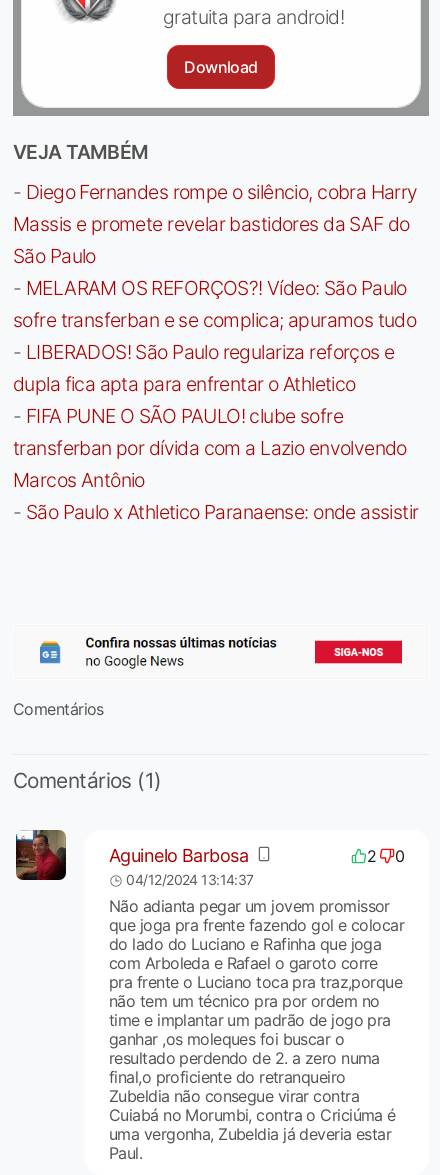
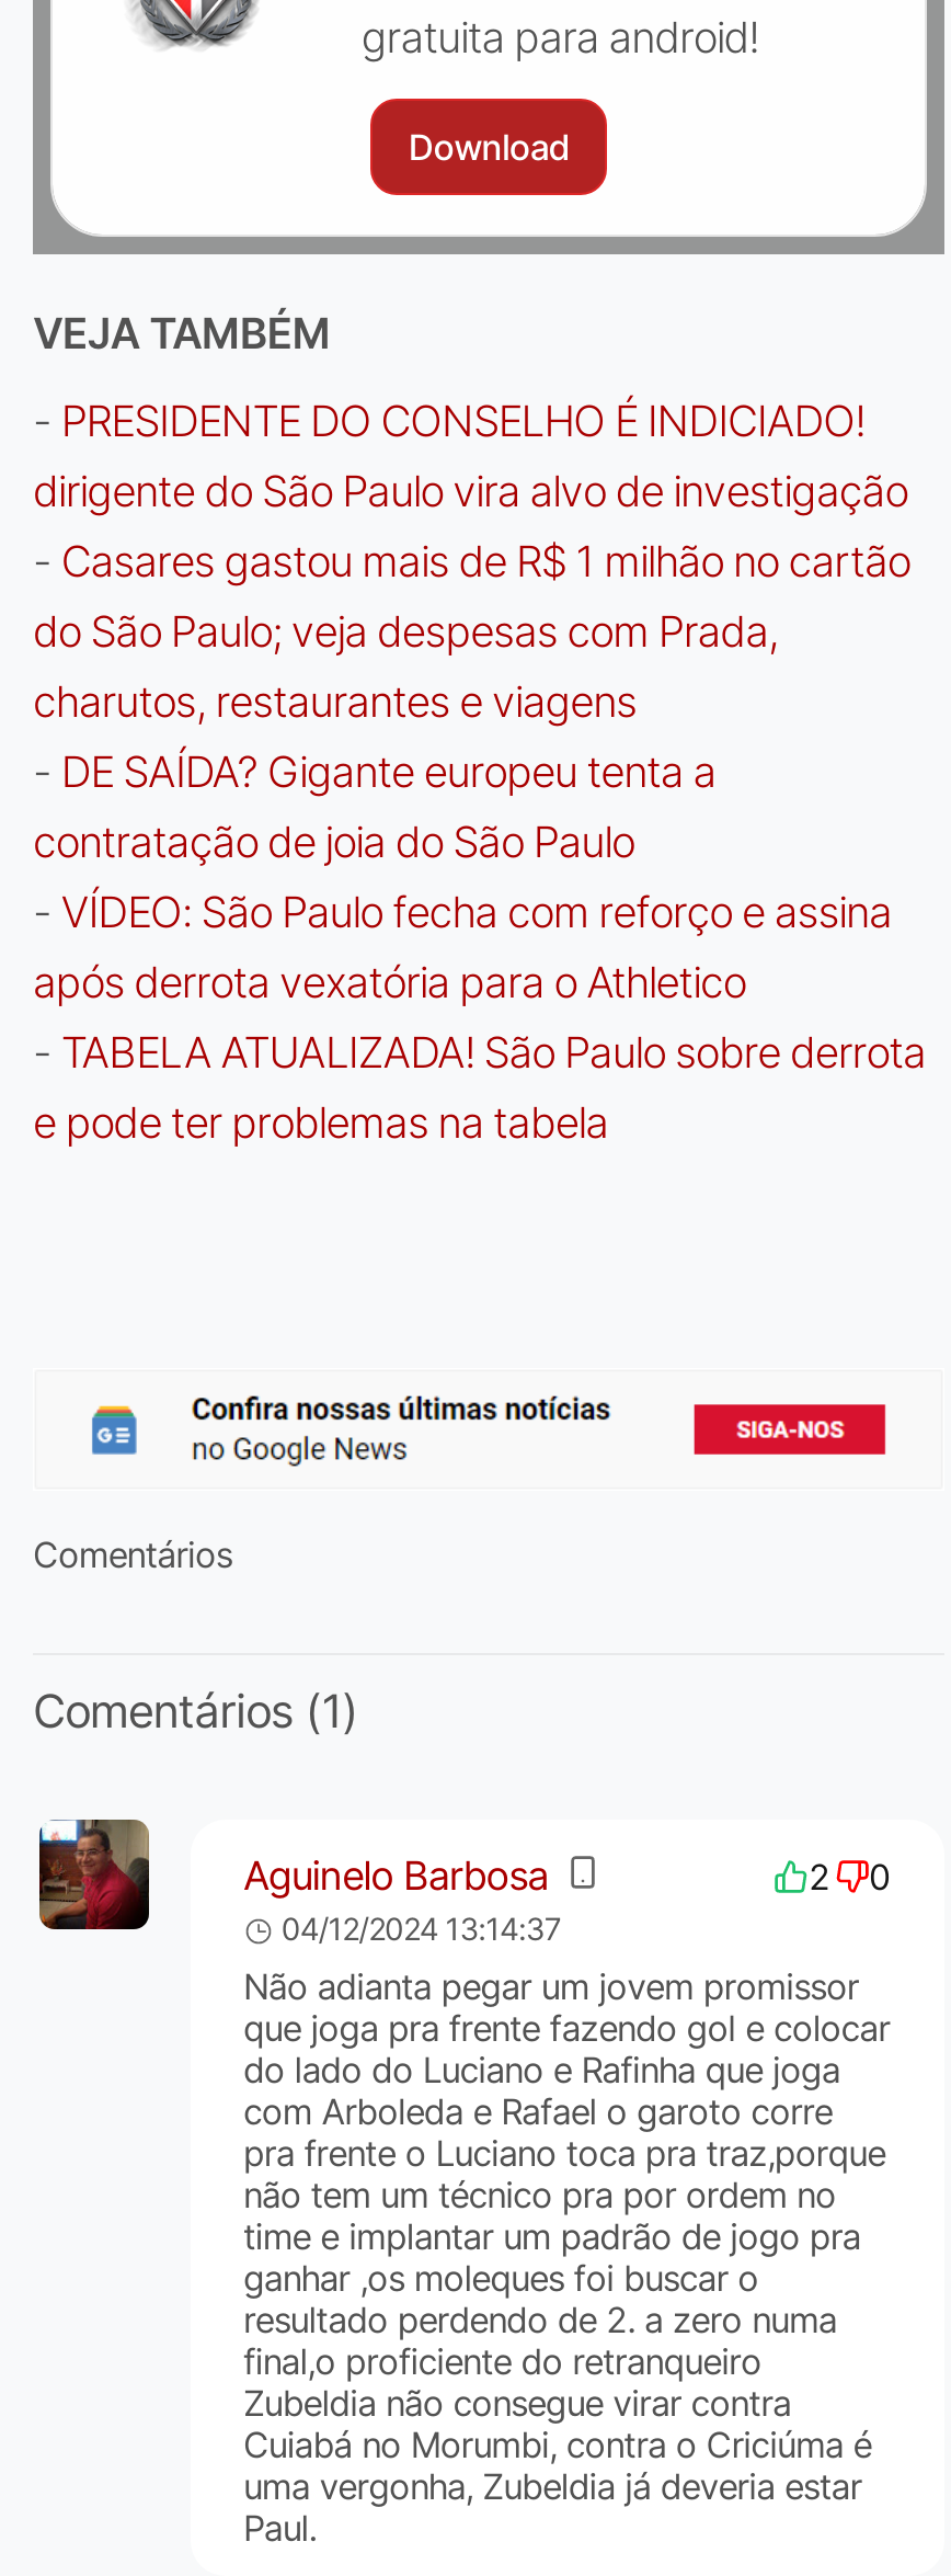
- - Diego Fernandes rompe o silêncio, cobra Harry
- Massis e promete revelar bastidores da SAF do
- São Paulo
- - MELARAM OS REFORÇOS?! Vídeo: São Paulo
- sofre transferban e se complica; apuramos tudo
- - LIBERADOS! São Paulo regulariza reforços e
- dupla fica apta para enfrentar o Athletico
- - FIFA PUNE O SÃO PAULO! clube sofre
- transferban por dívida com a Lazio envolvendo
- Marcos Antônio
- - São Paulo x Athletico Paranaense: onde assistir
+ - PRESIDENTE DO CONSELHO É INDICIADO!
+ dirigente do São Paulo vira alvo de investigação
+ - Casares gastou mais de R$ 1 milhão no cartão
+ do São Paulo; veja despesas com Prada,
+ charutos, restaurantes e viagens
+ - DE SAÍDA? Gigante europeu tenta a
+ contratação de joia do São Paulo
+ - VÍDEO: São Paulo fecha com reforço e assina
+ após derrota vexatória para o Athletico
+ - TABELA ATUALIZADA! São Paulo sobre derrota
+ e pode ter problemas na tabela
